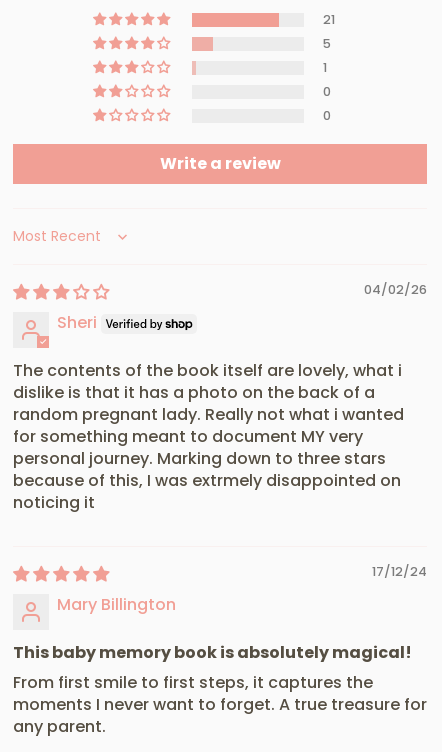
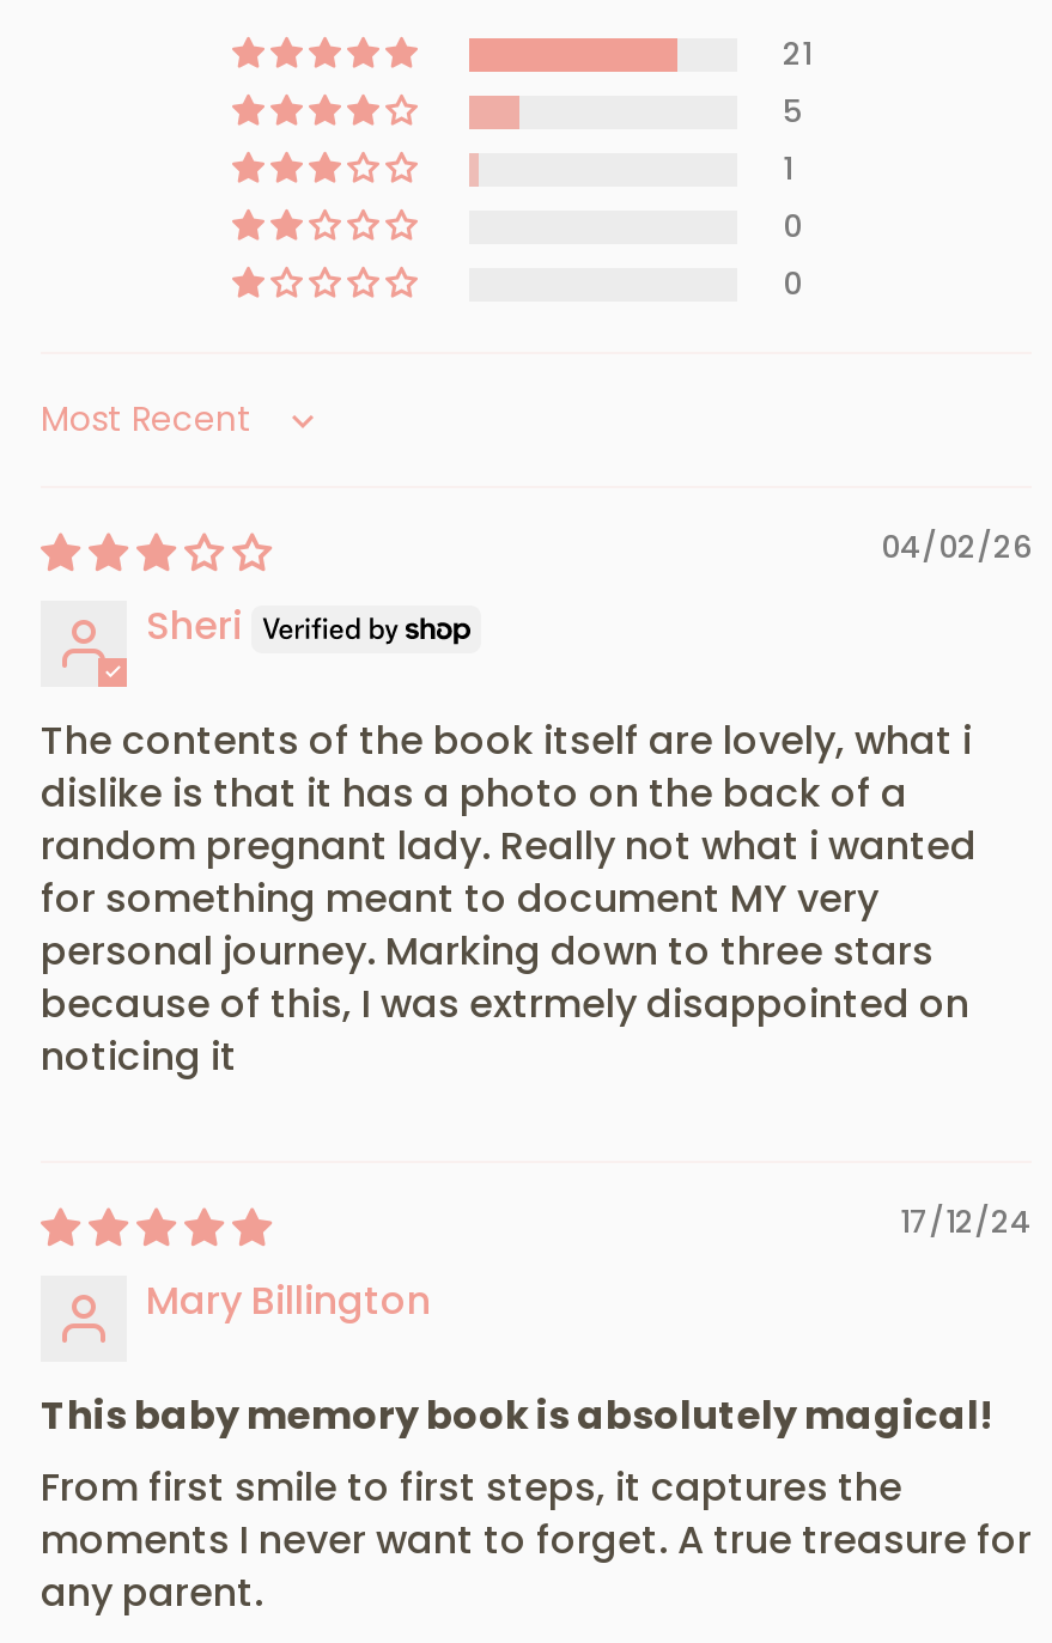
- Write a review
